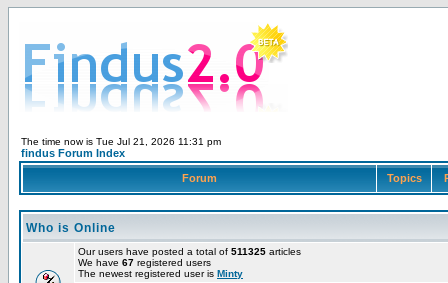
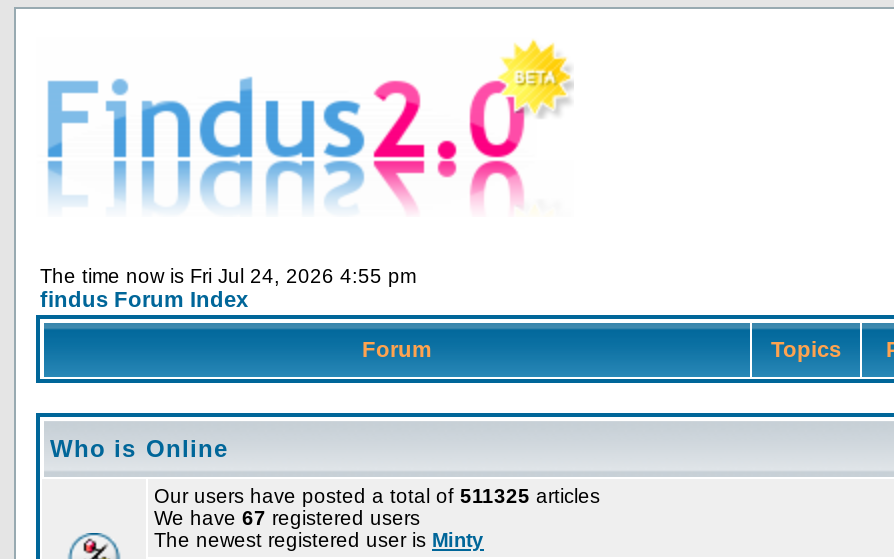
- The time now is Tue Jul 21, 2026 11:31 pm
+ The time now is Fri Jul 24, 2026 4:55 pm
